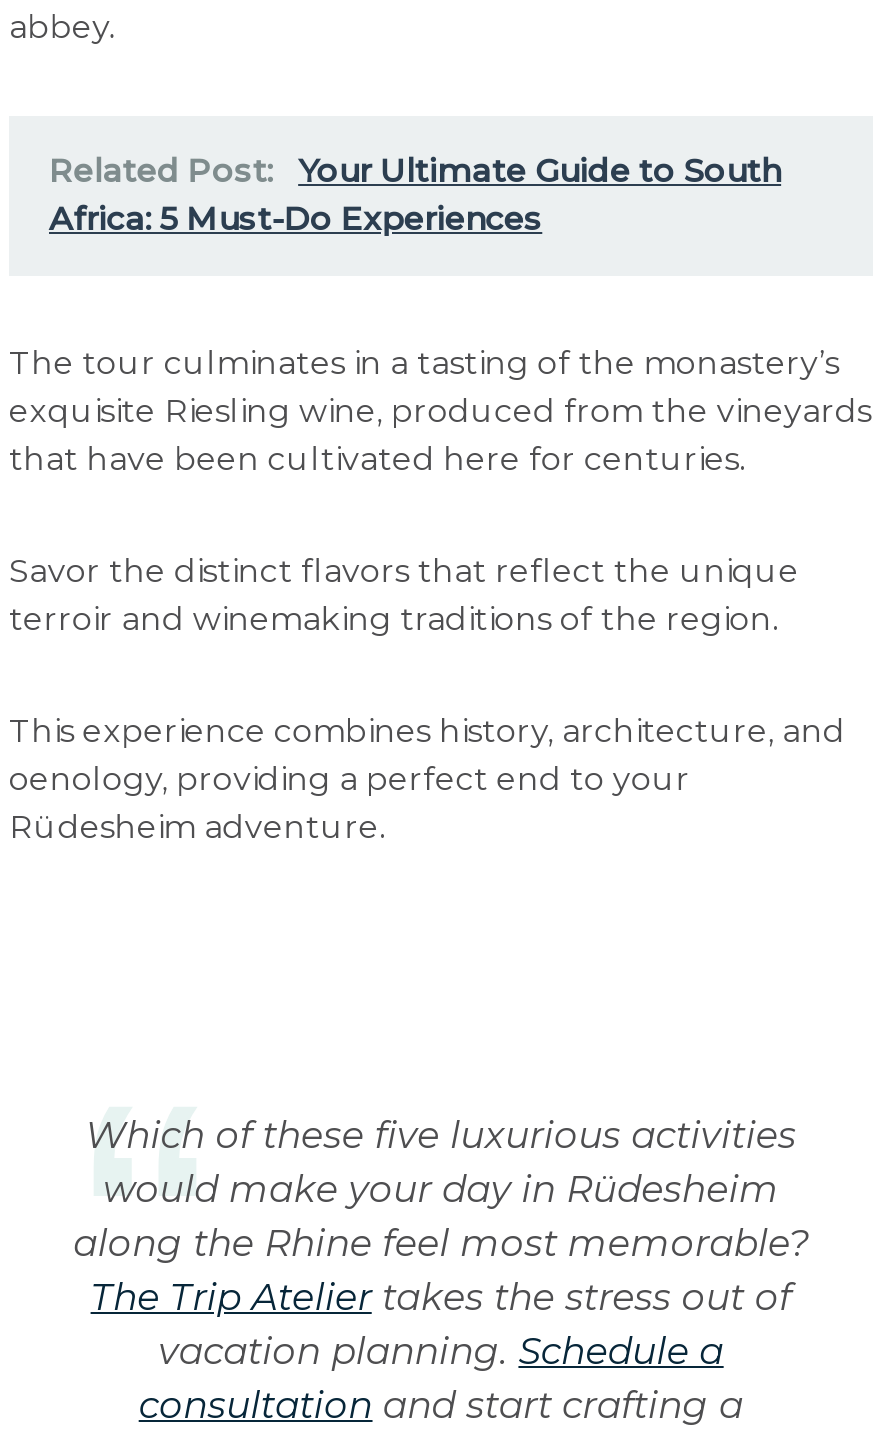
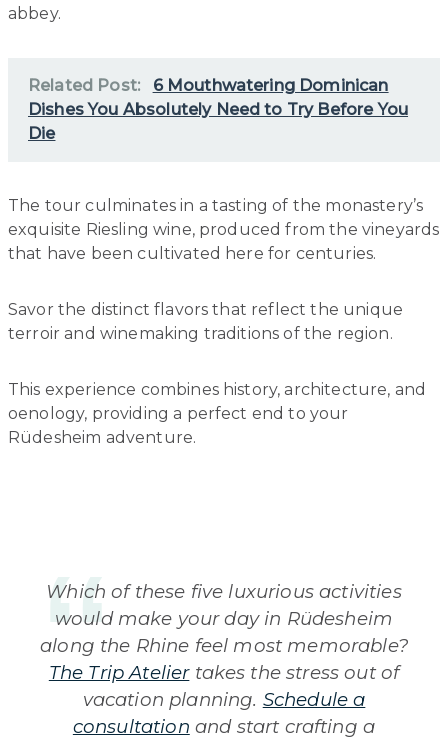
- Related Post: Your Ultimate Guide to South
- Africa: 5 Must-Do Experiences
+ Related Post: 6 Mouthwatering Dominican
+ Dishes You Absolutely Need to Try Before You
+ Die
